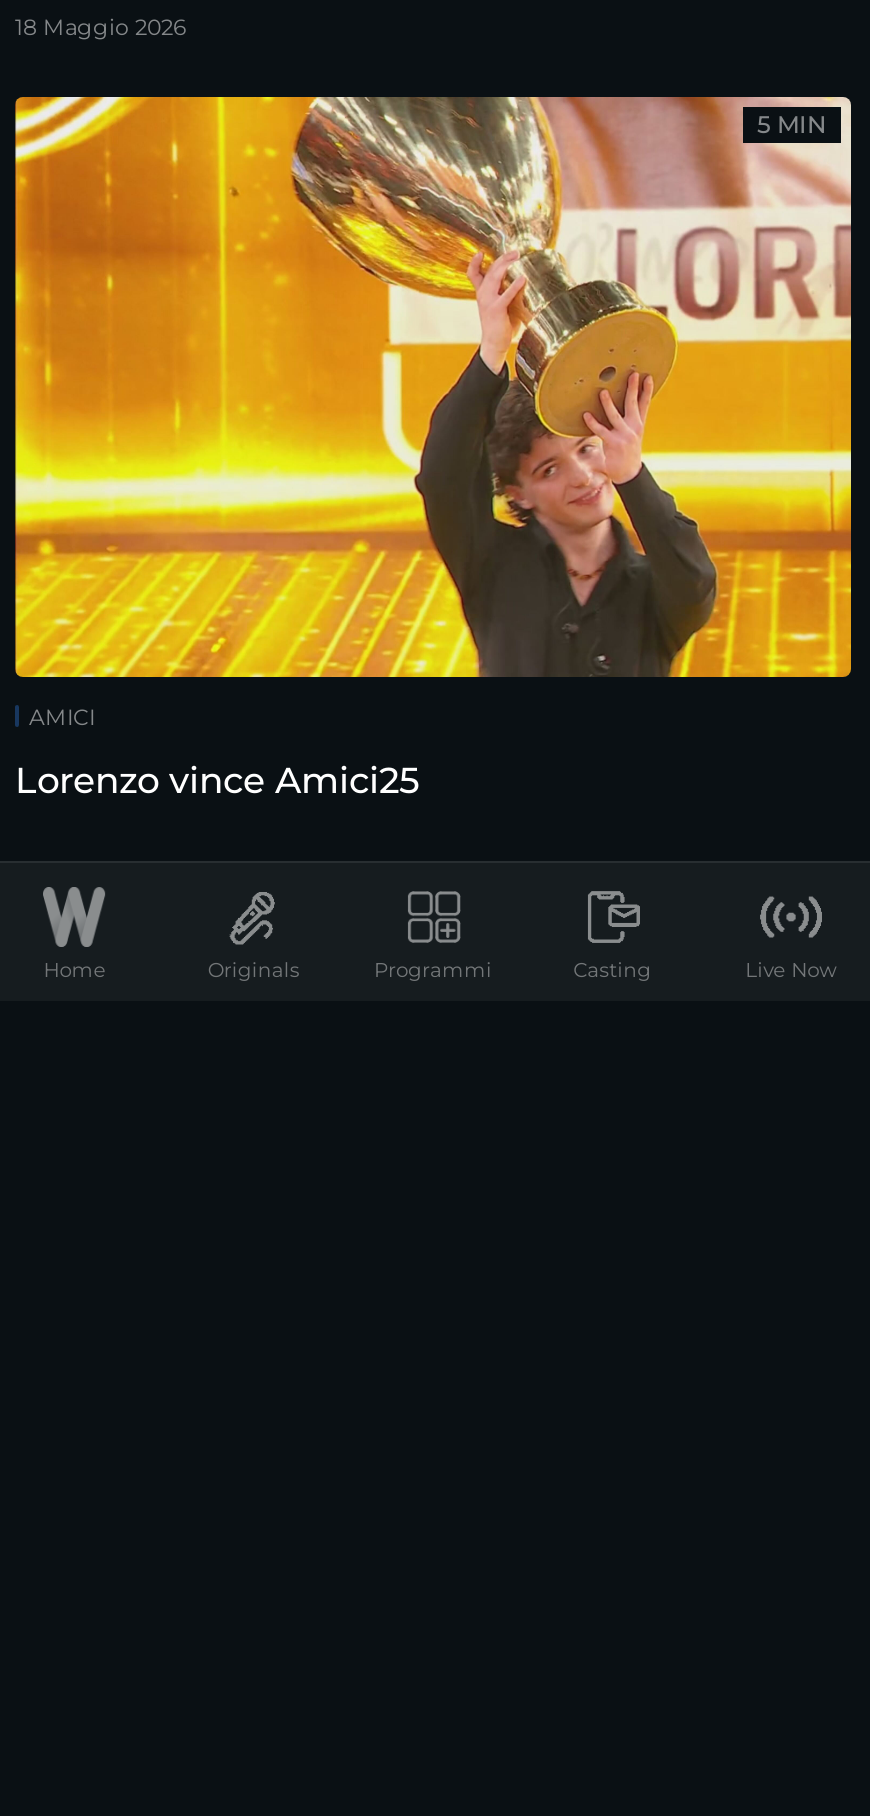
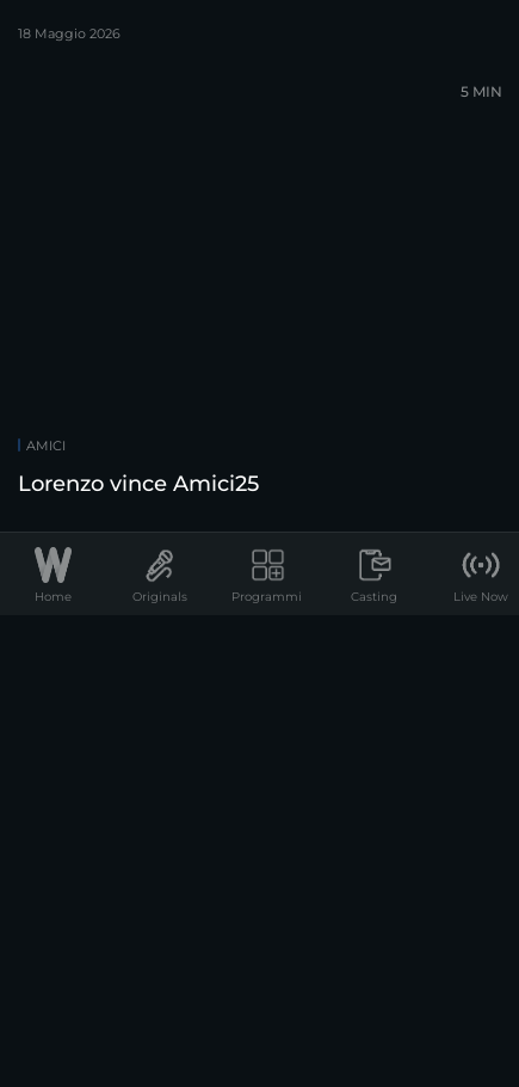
- [image]
